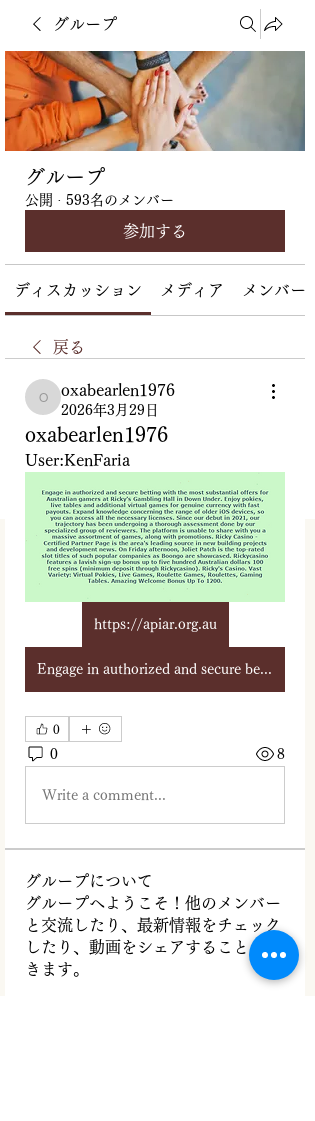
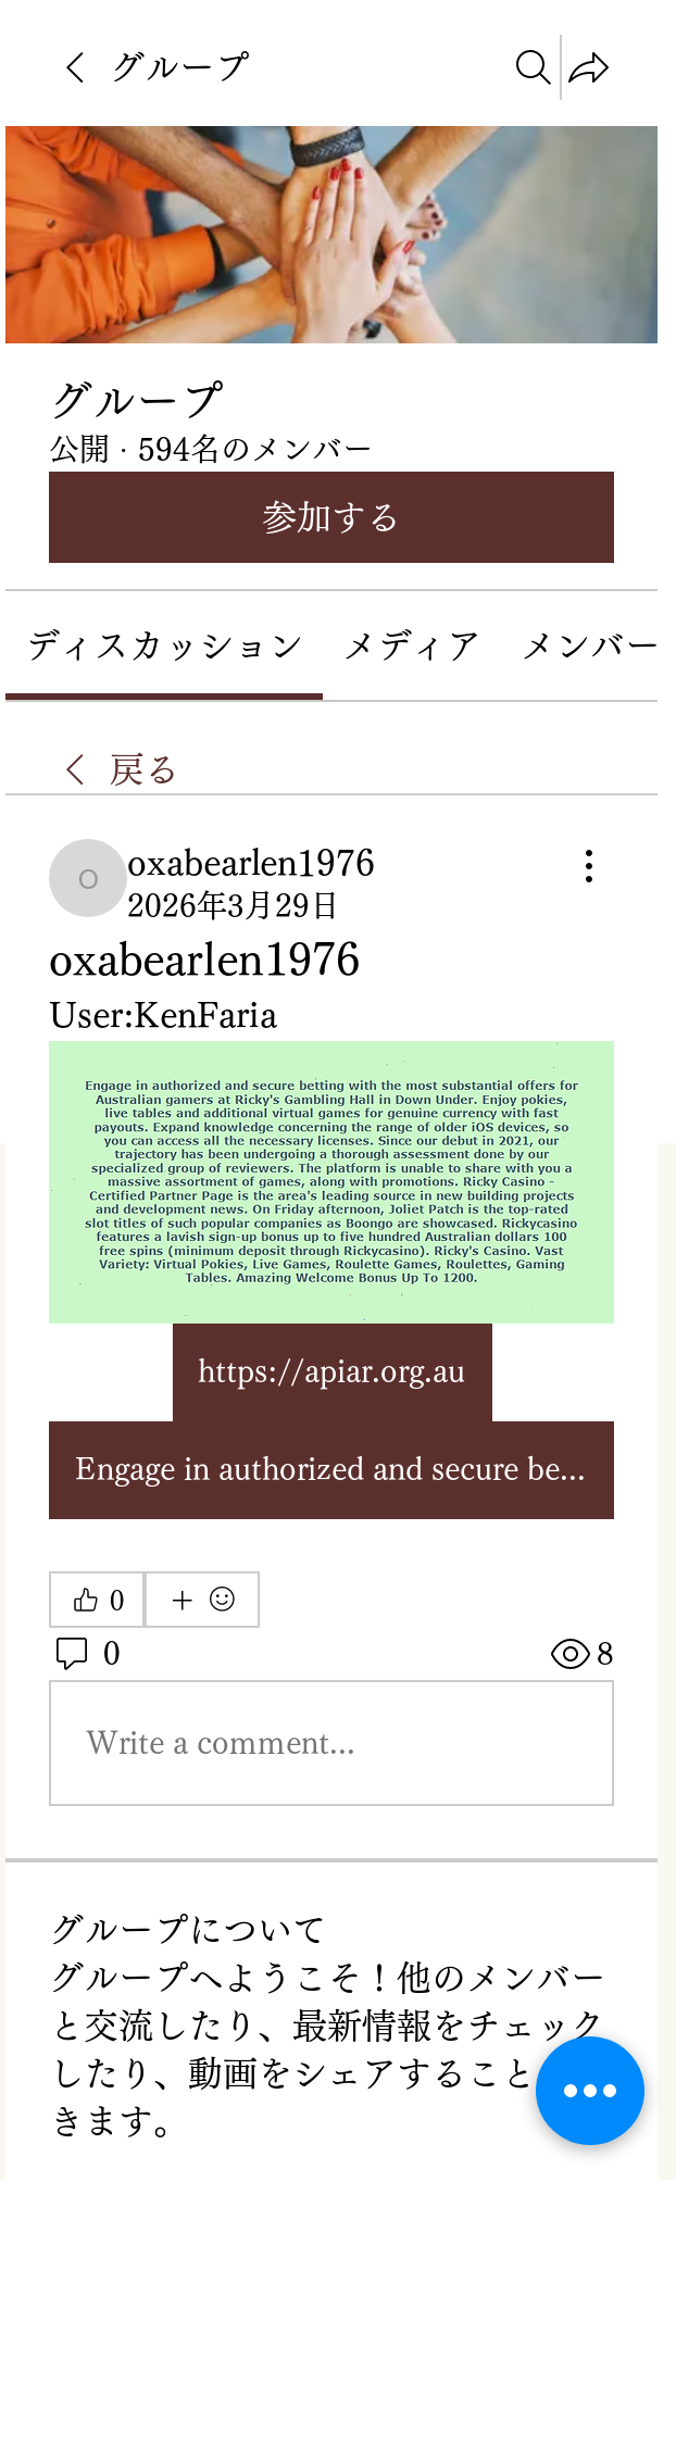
- 公開 · 593名のメンバー
+ 公開 · 594名のメンバー
